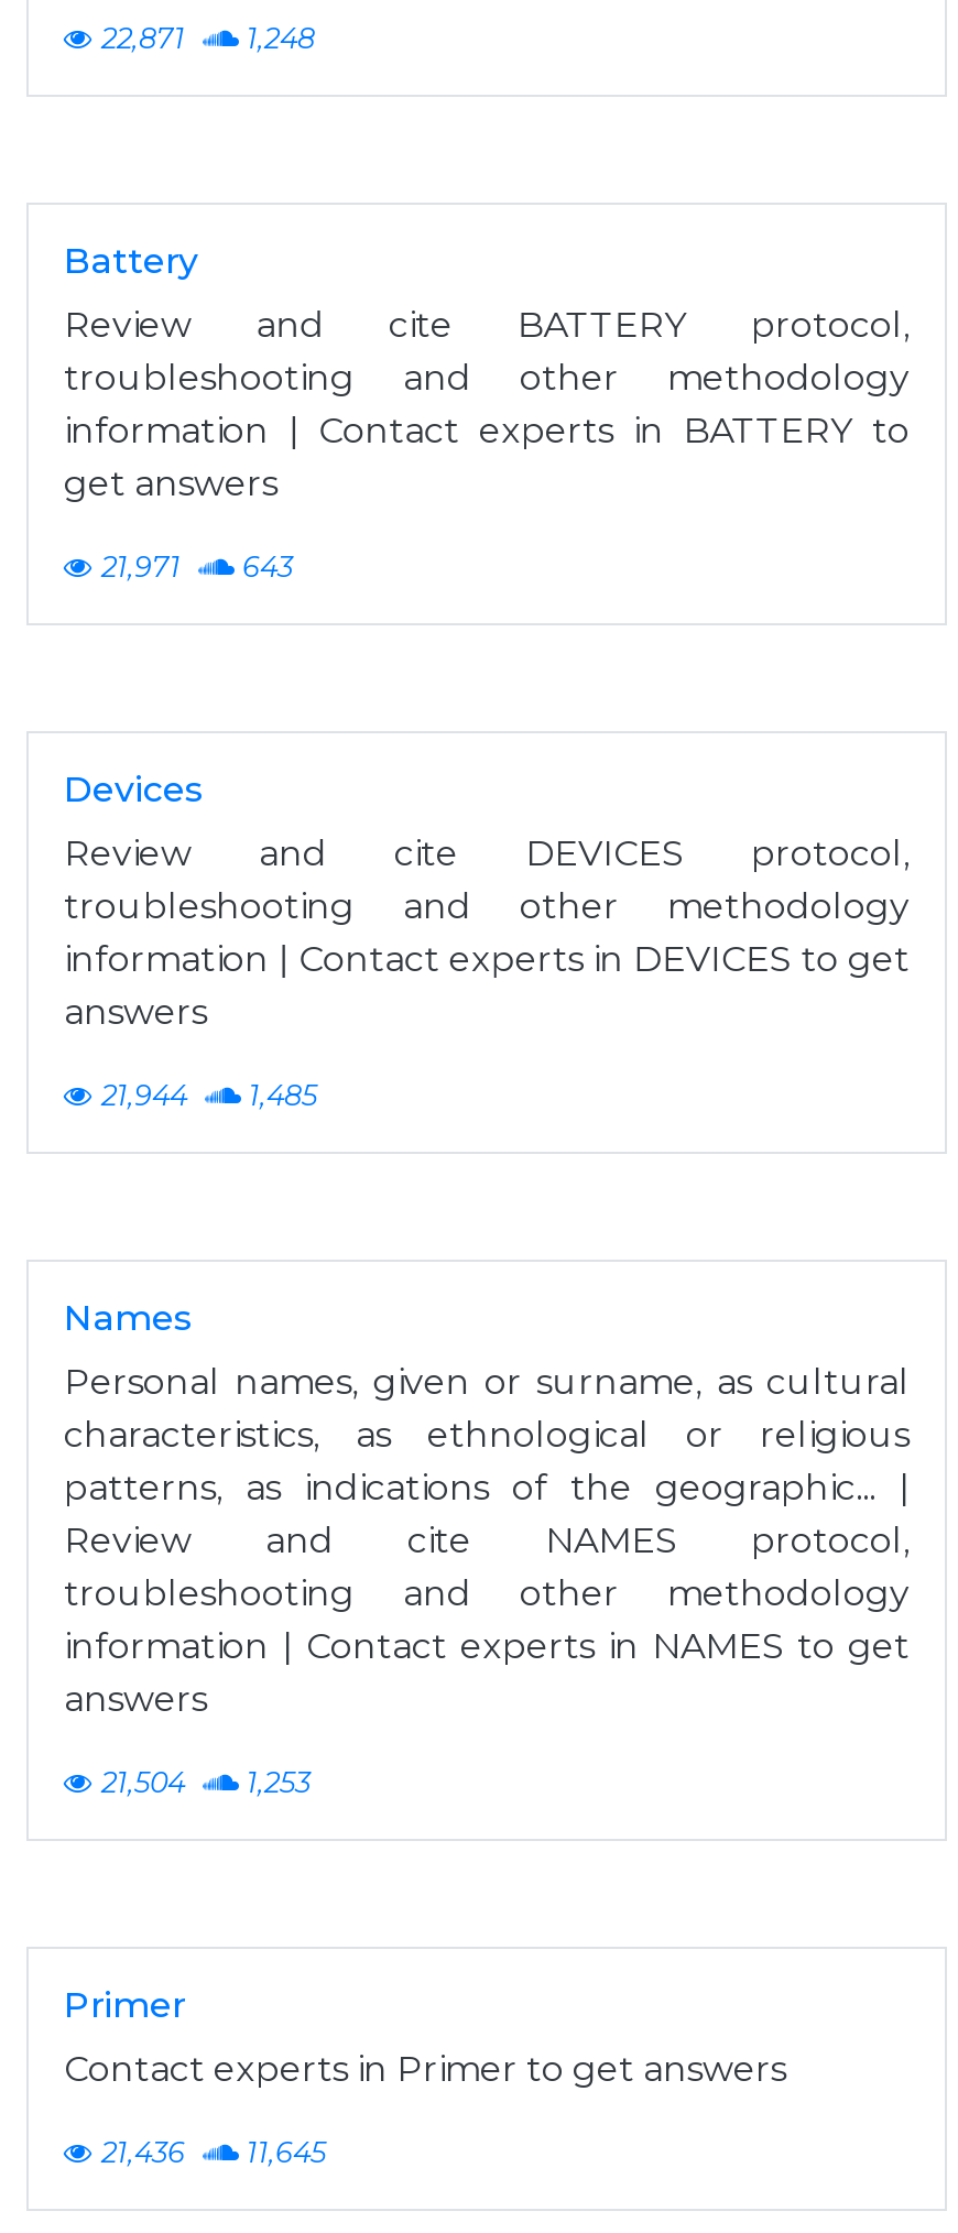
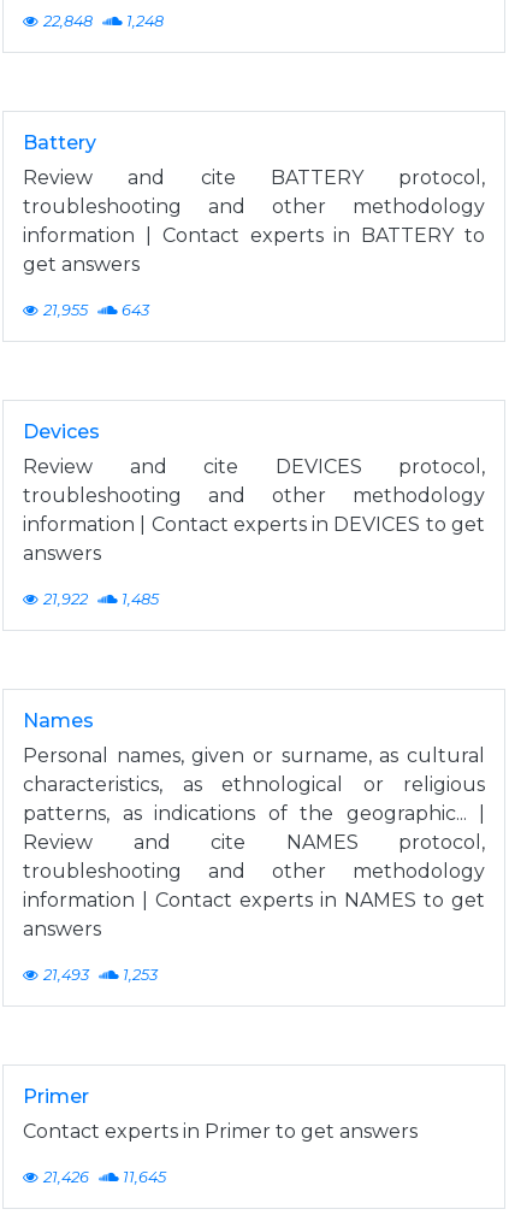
- 22,871 1,248
+ 22,848 1,248

- 21,971 643
+ 21,955 643

- 21,944 1,485
+ 21,922 1,485

- 21,504 1,253
+ 21,493 1,253

- 21,436 11,645
+ 21,426 11,645
